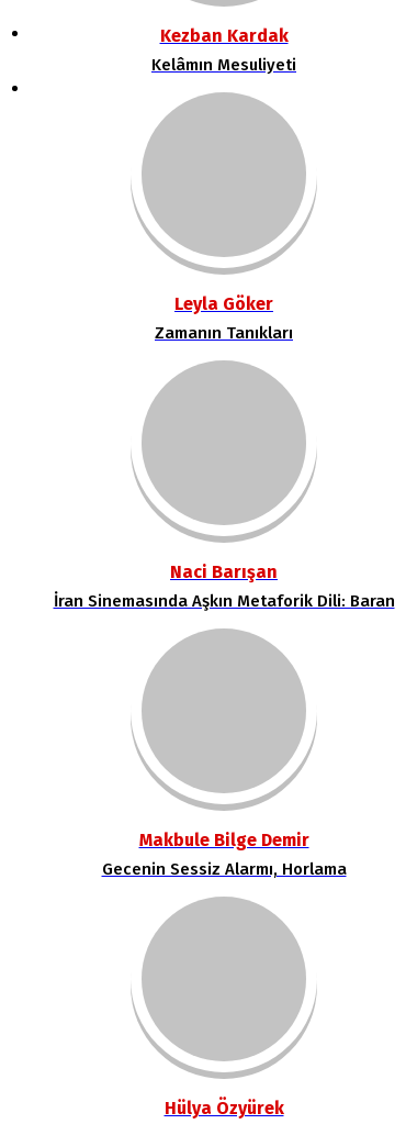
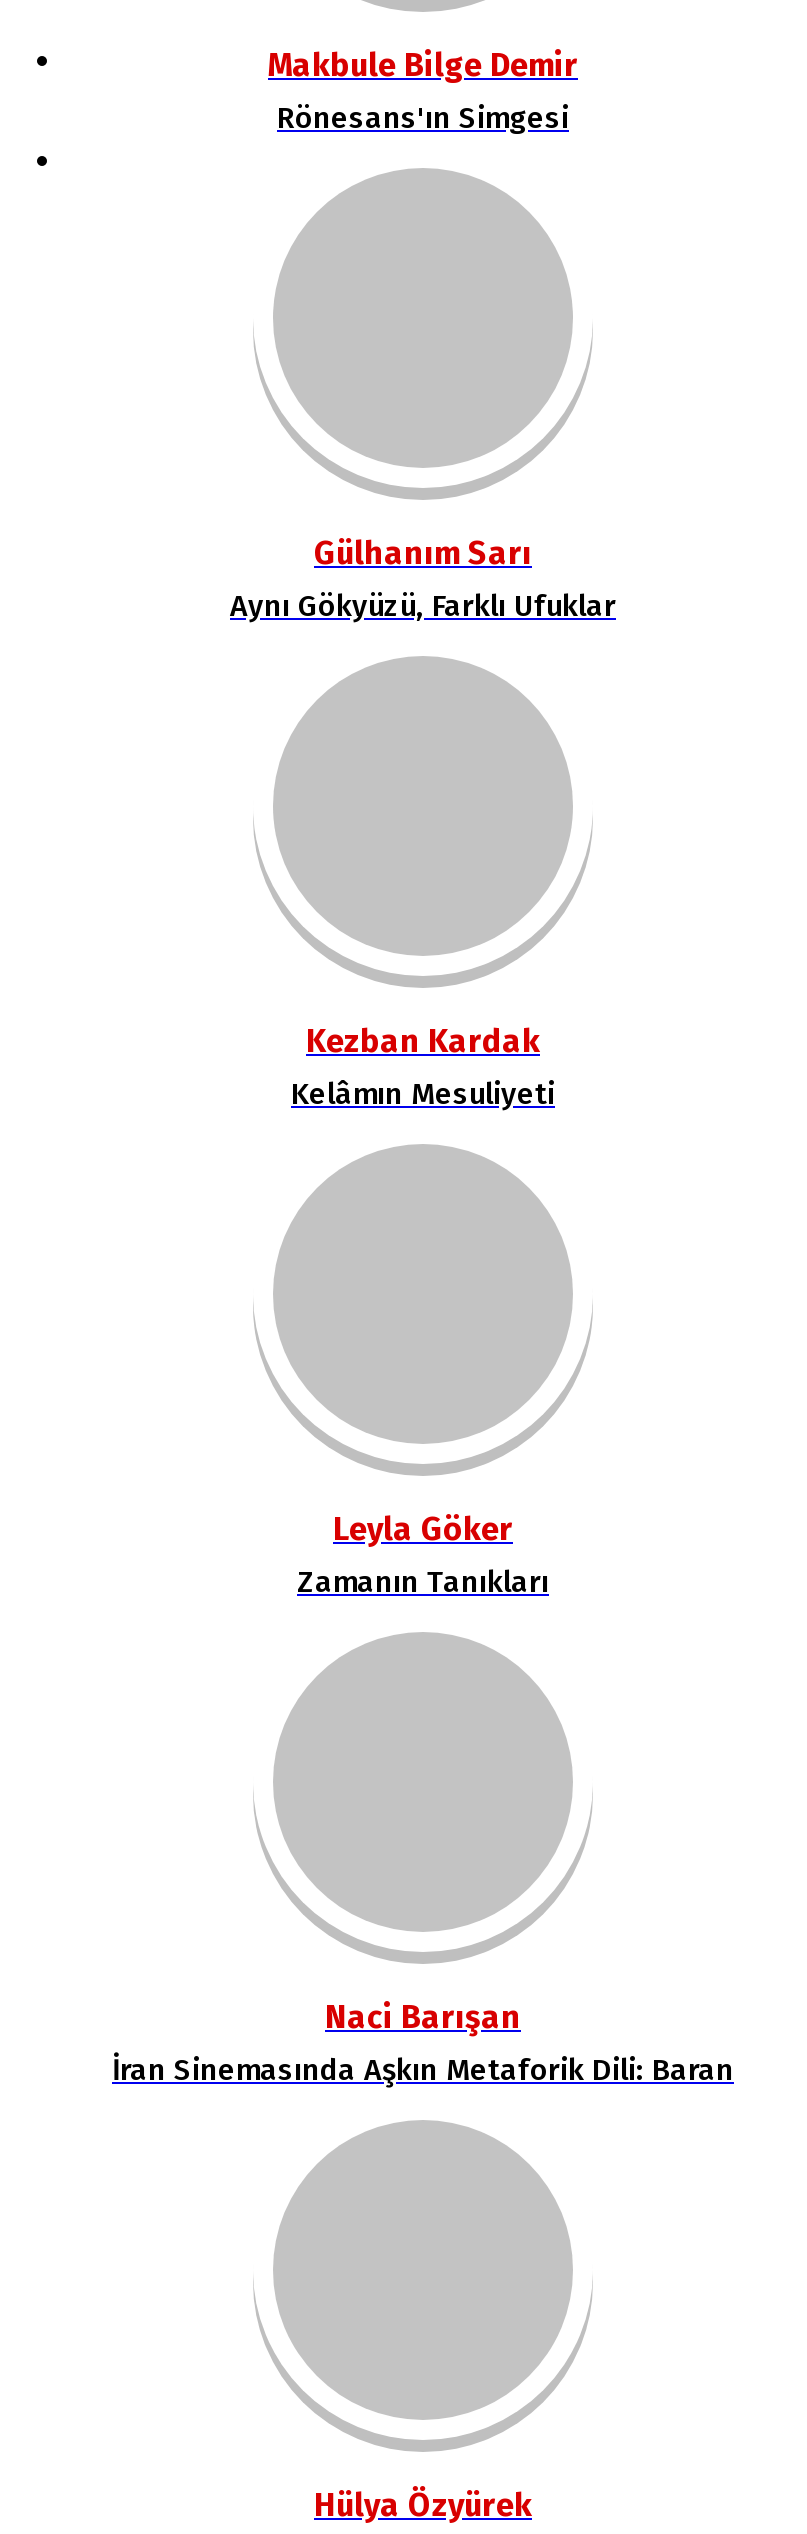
moved down: Kezban Kardak | Kelâmın Mesuliyeti | Leyla Göker | Zamanın Tanıkları | Naci Barışan | İran Sinemasında Aşkın Metaforik Dili: Baran

+ Gülhanım Sarı
+ Aynı Gökyüzü, Farklı Ufuklar

+ Rönesans'ın Simgesi

moved up: Makbule Bilge Demir

- Gecenin Sessiz Alarmı, Horlama
